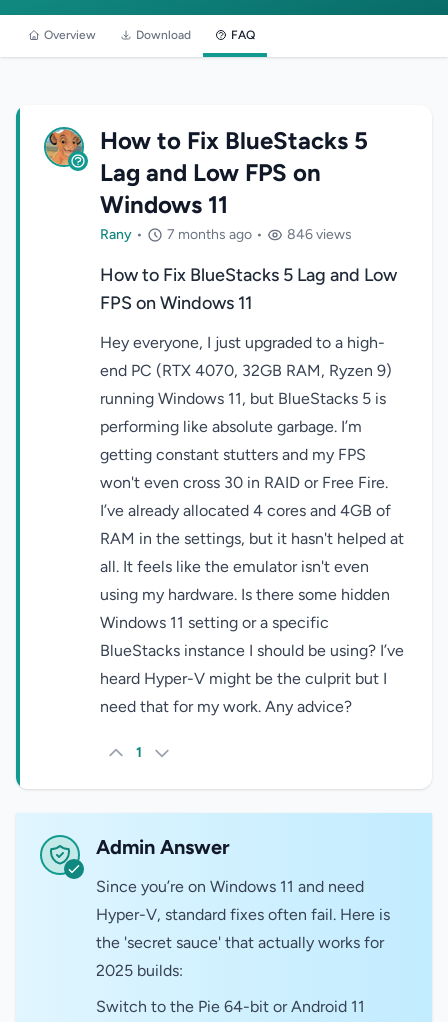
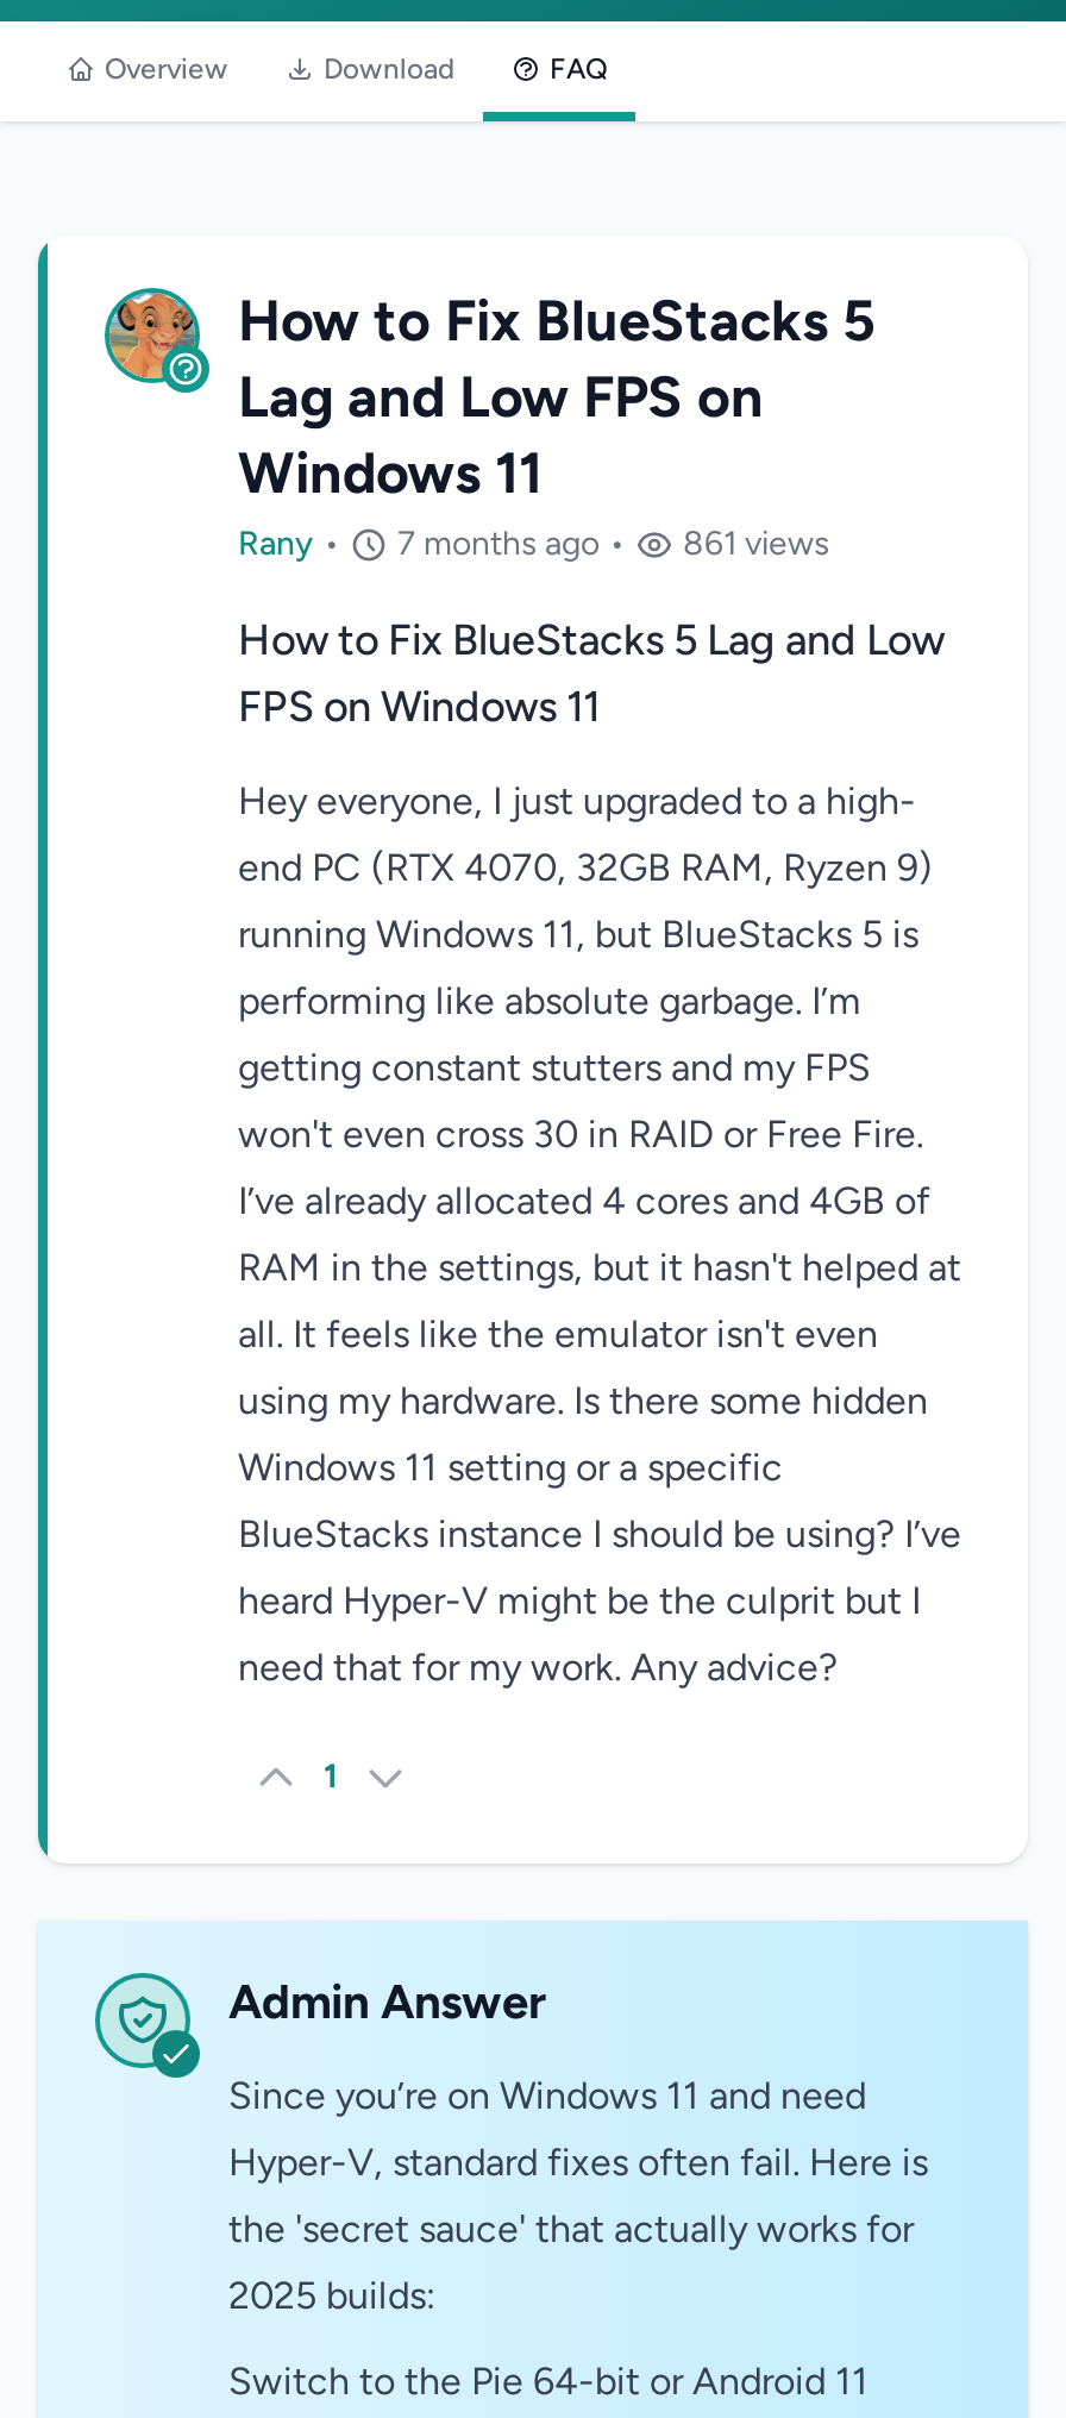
- Rany • 7 months ago • 846 views
+ Rany • 7 months ago • 861 views
